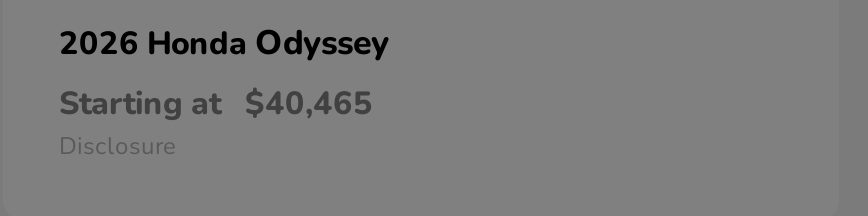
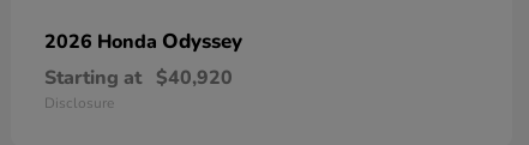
- Starting at $40,465
+ Starting at $40,920
